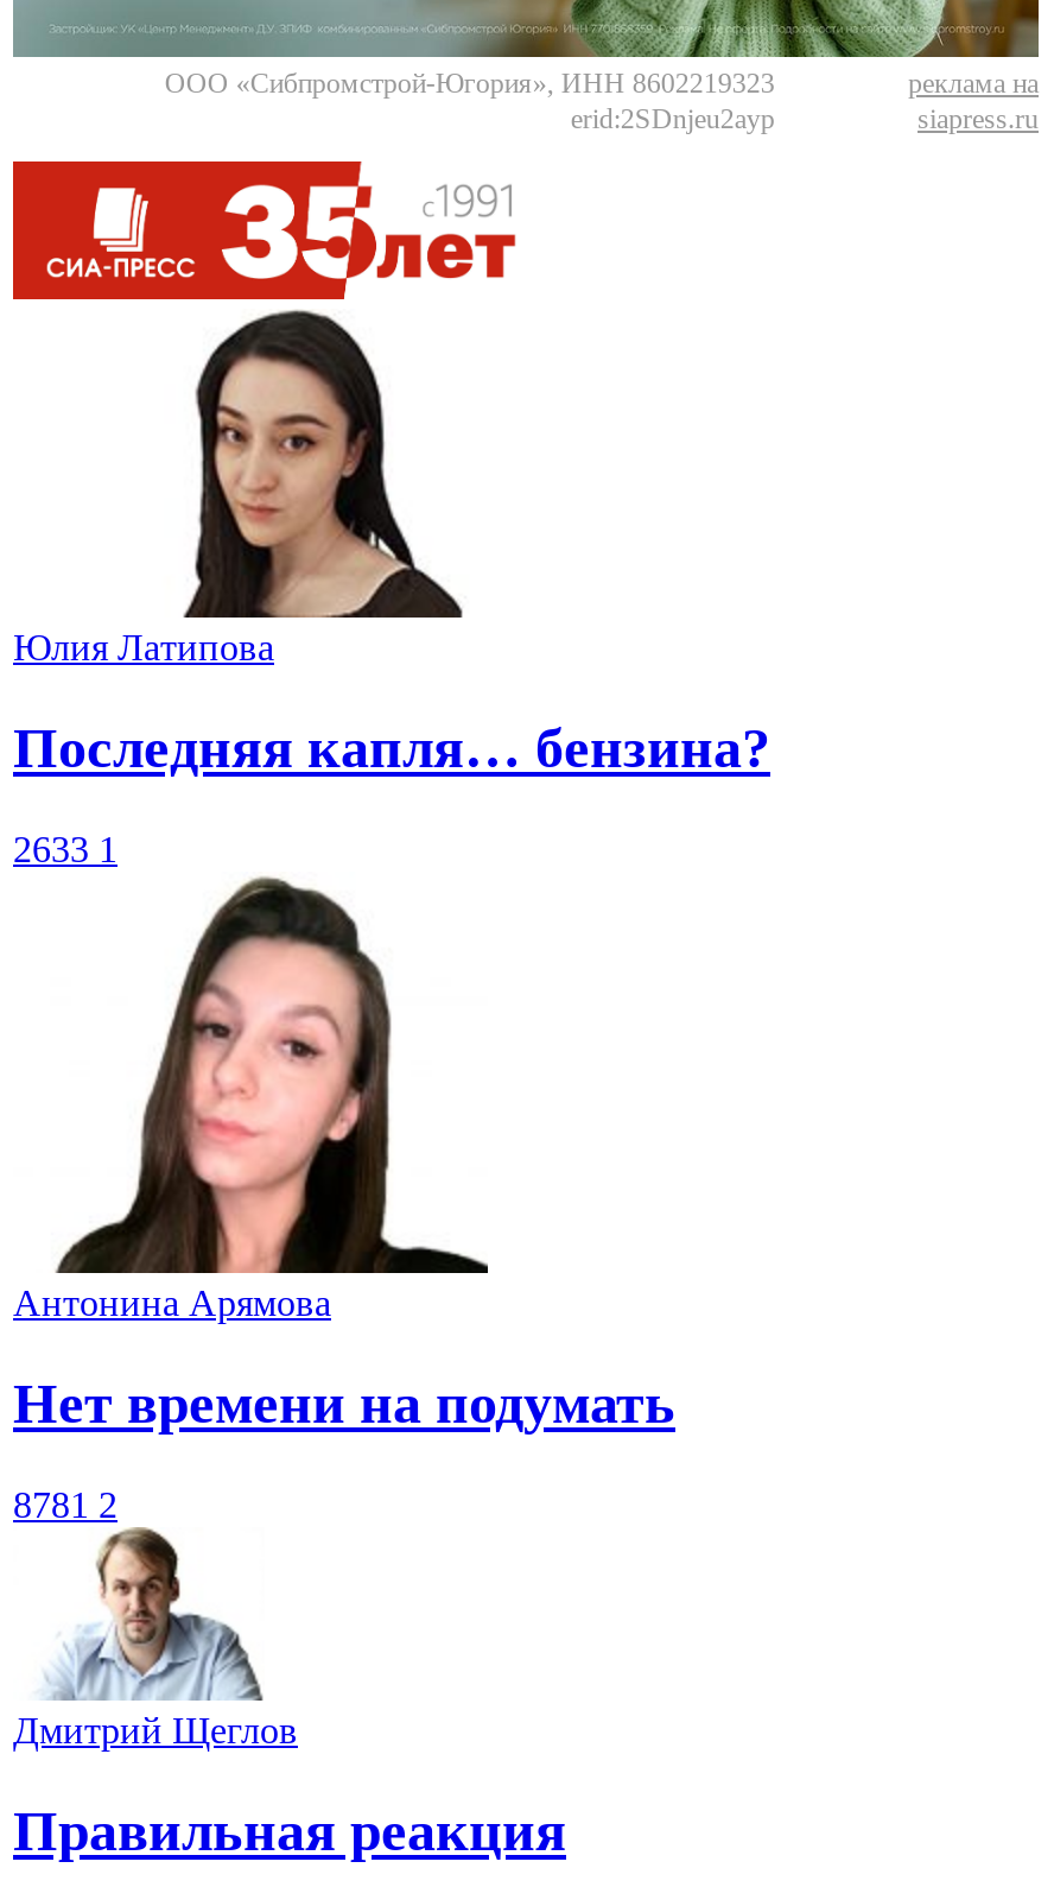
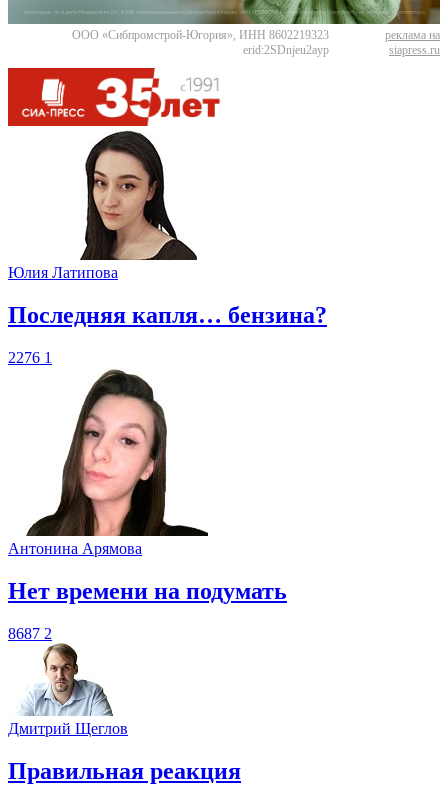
- 2633 1
+ 2276 1

- 8781 2
+ 8687 2
